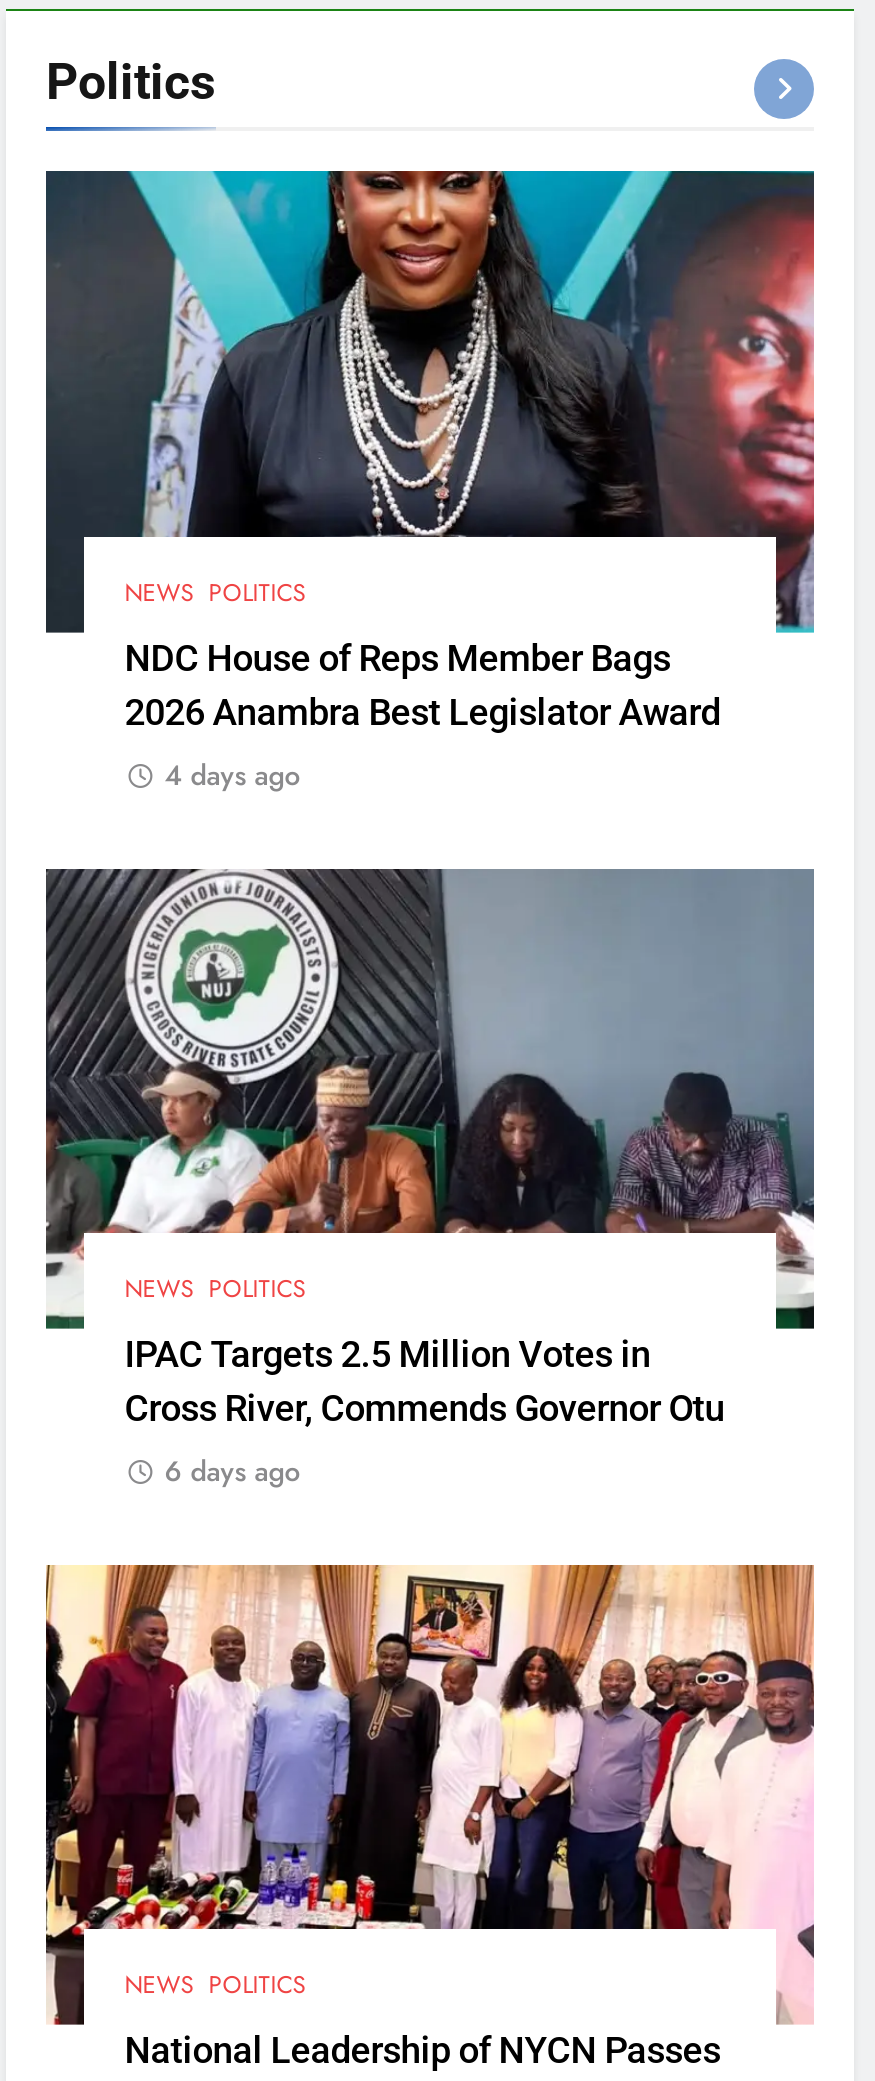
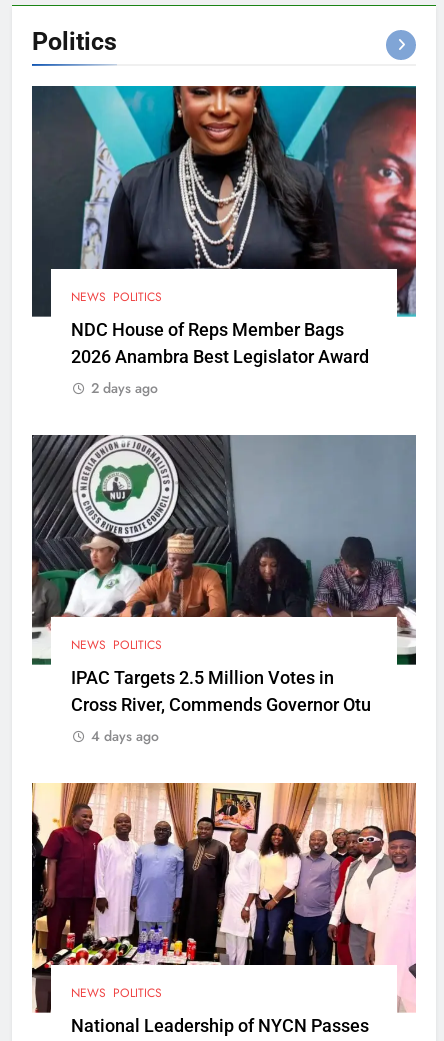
- 4 days ago
+ 2 days ago

- 6 days ago
+ 4 days ago
